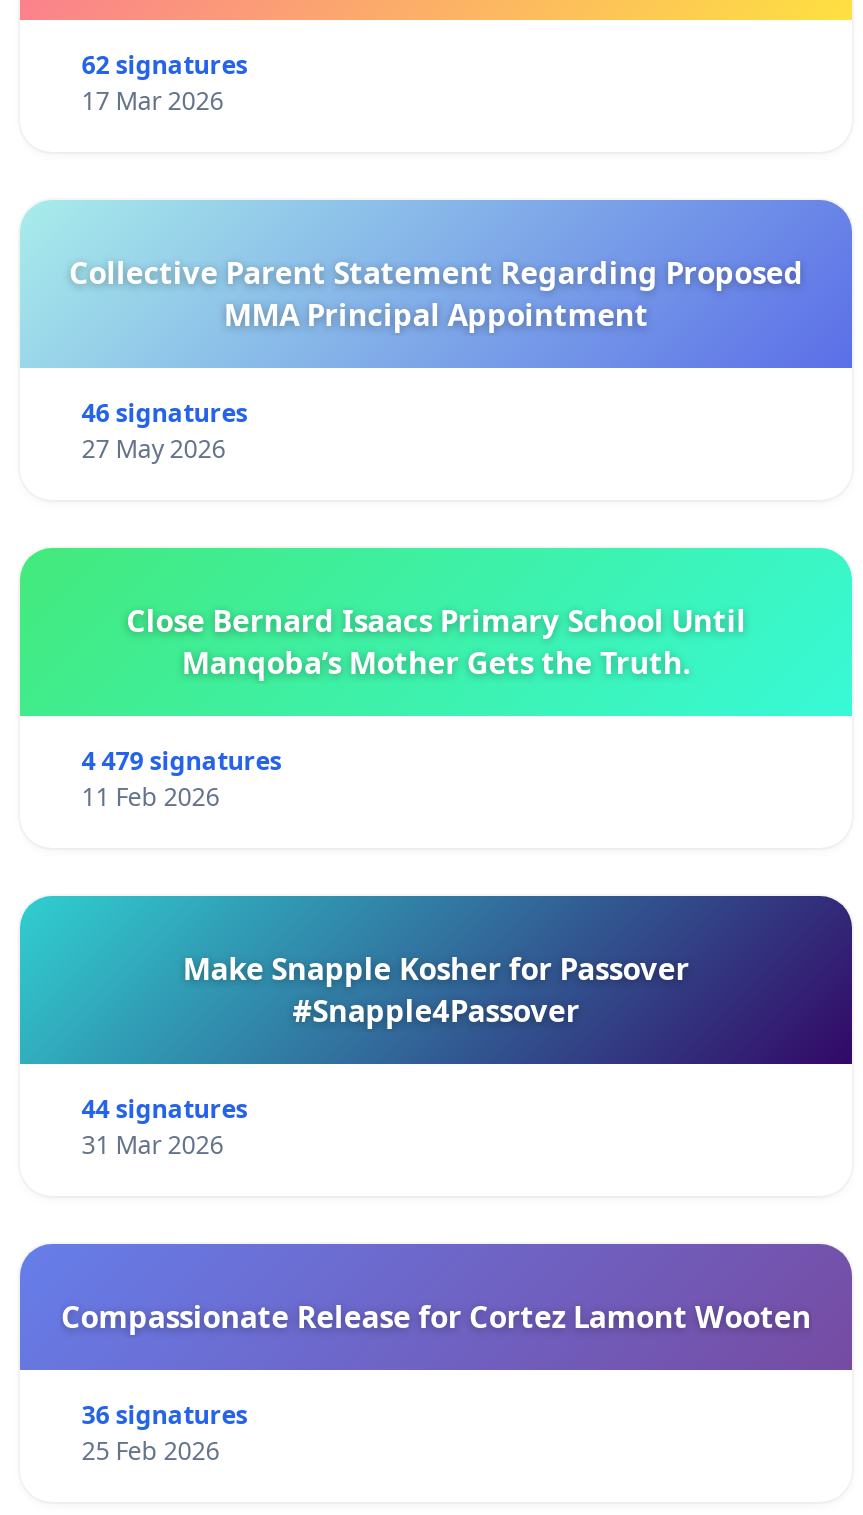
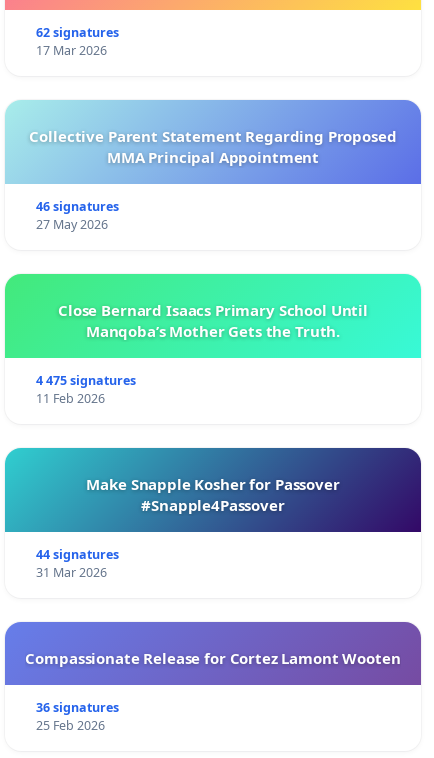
- 4 479 signatures
+ 4 475 signatures
